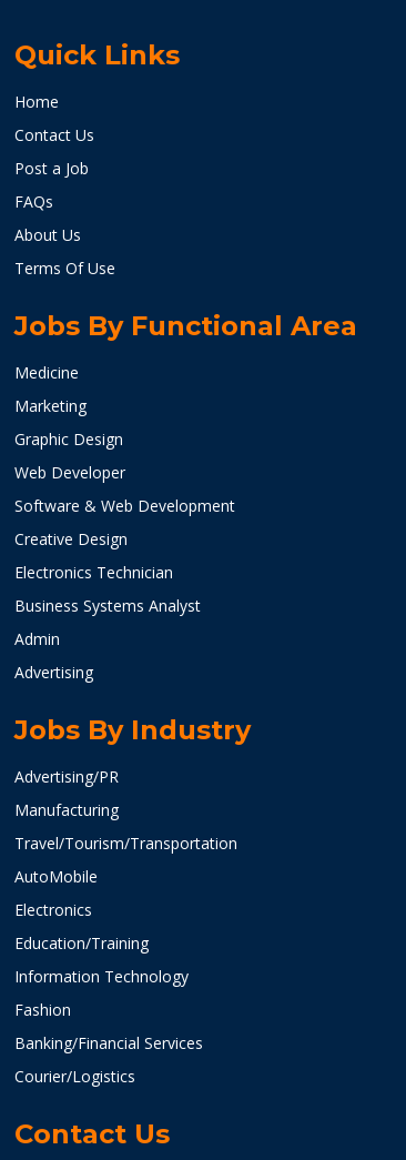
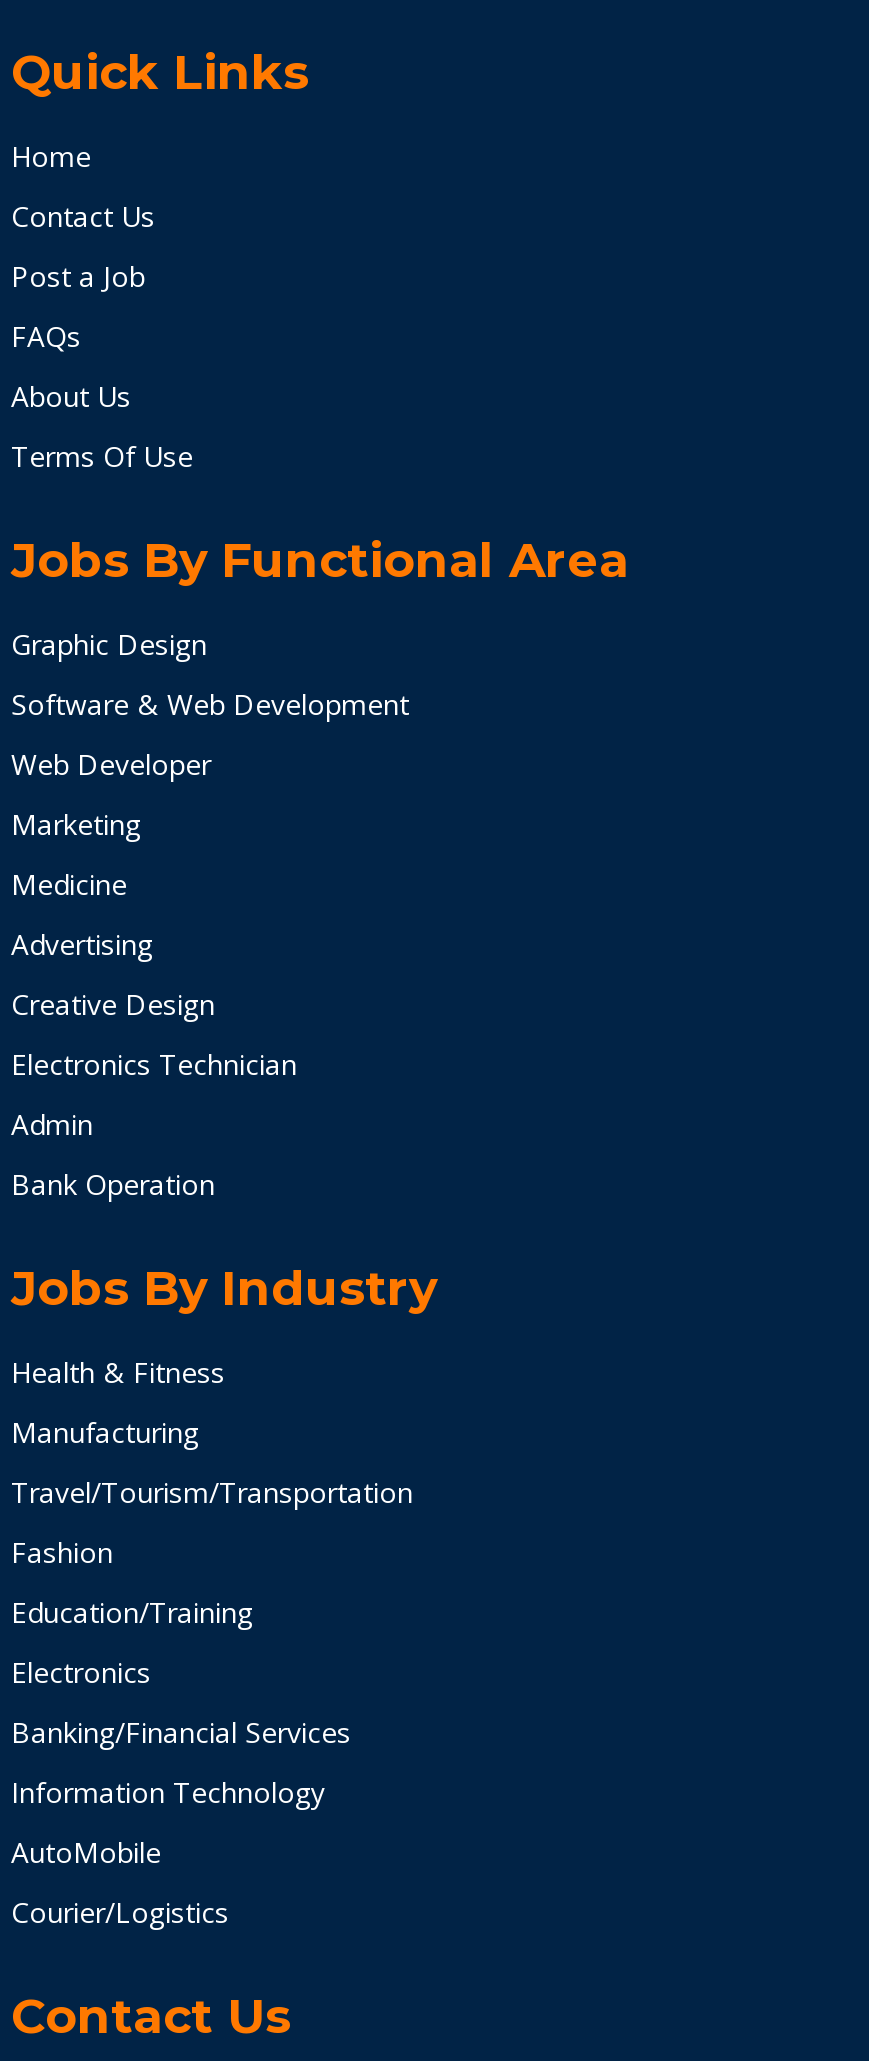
moved down: Medicine

moved up: Marketing | Graphic Design | Web Developer | Software & Web Development

moved down: Creative Design | Electronics Technician

- Business Systems Analyst

+ Bank Operation

moved up: Advertising

- Advertising/PR
+ Health & Fitness

moved down: AutoMobile

moved up: Electronics | Education/Training | Information Technology | Fashion | Banking/Financial Services
